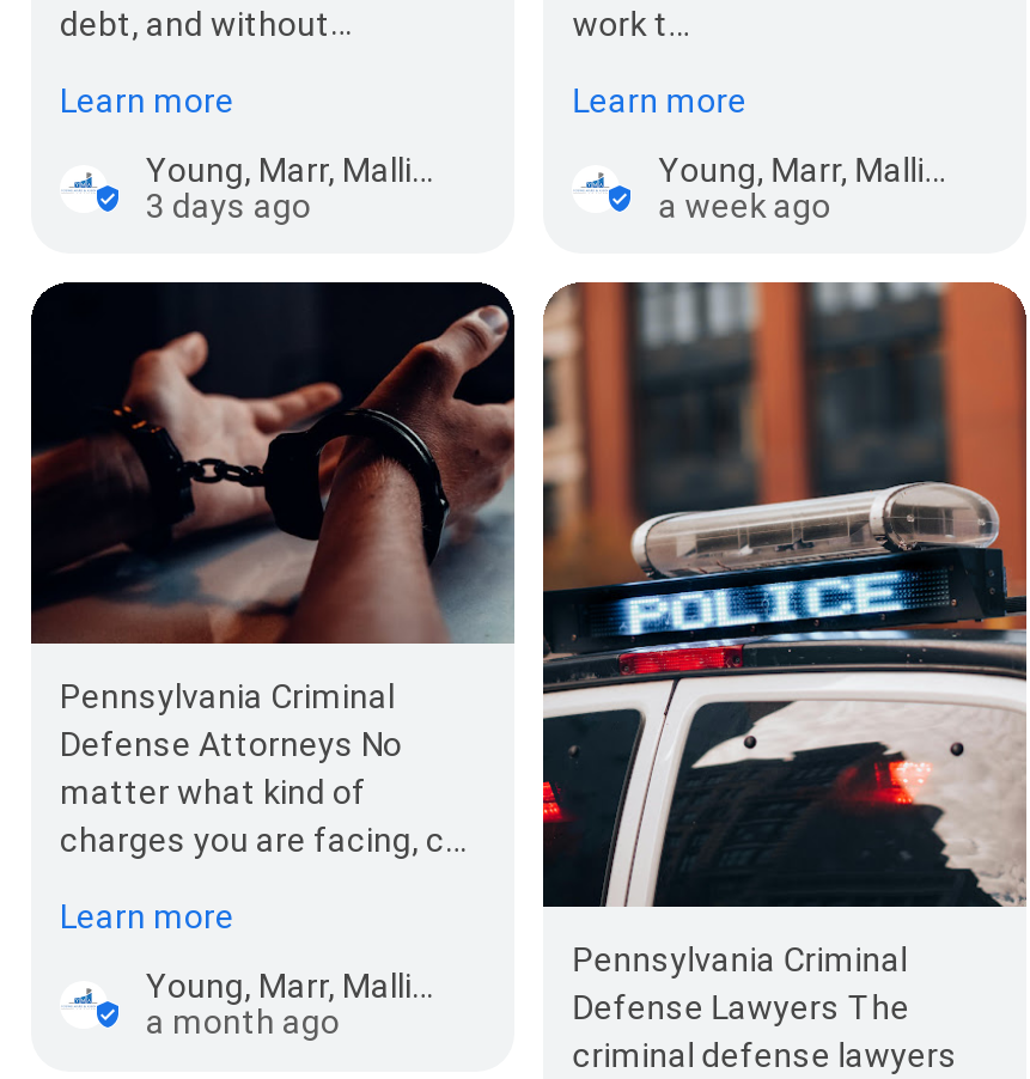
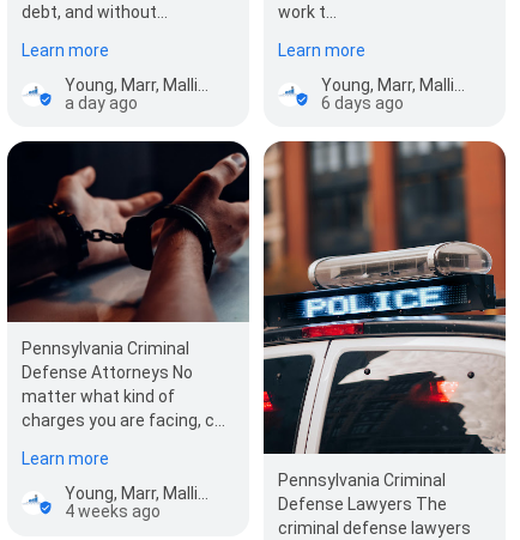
- 3 days ago
+ a day ago

- a week ago
+ 6 days ago

- a month ago
+ 4 weeks ago
